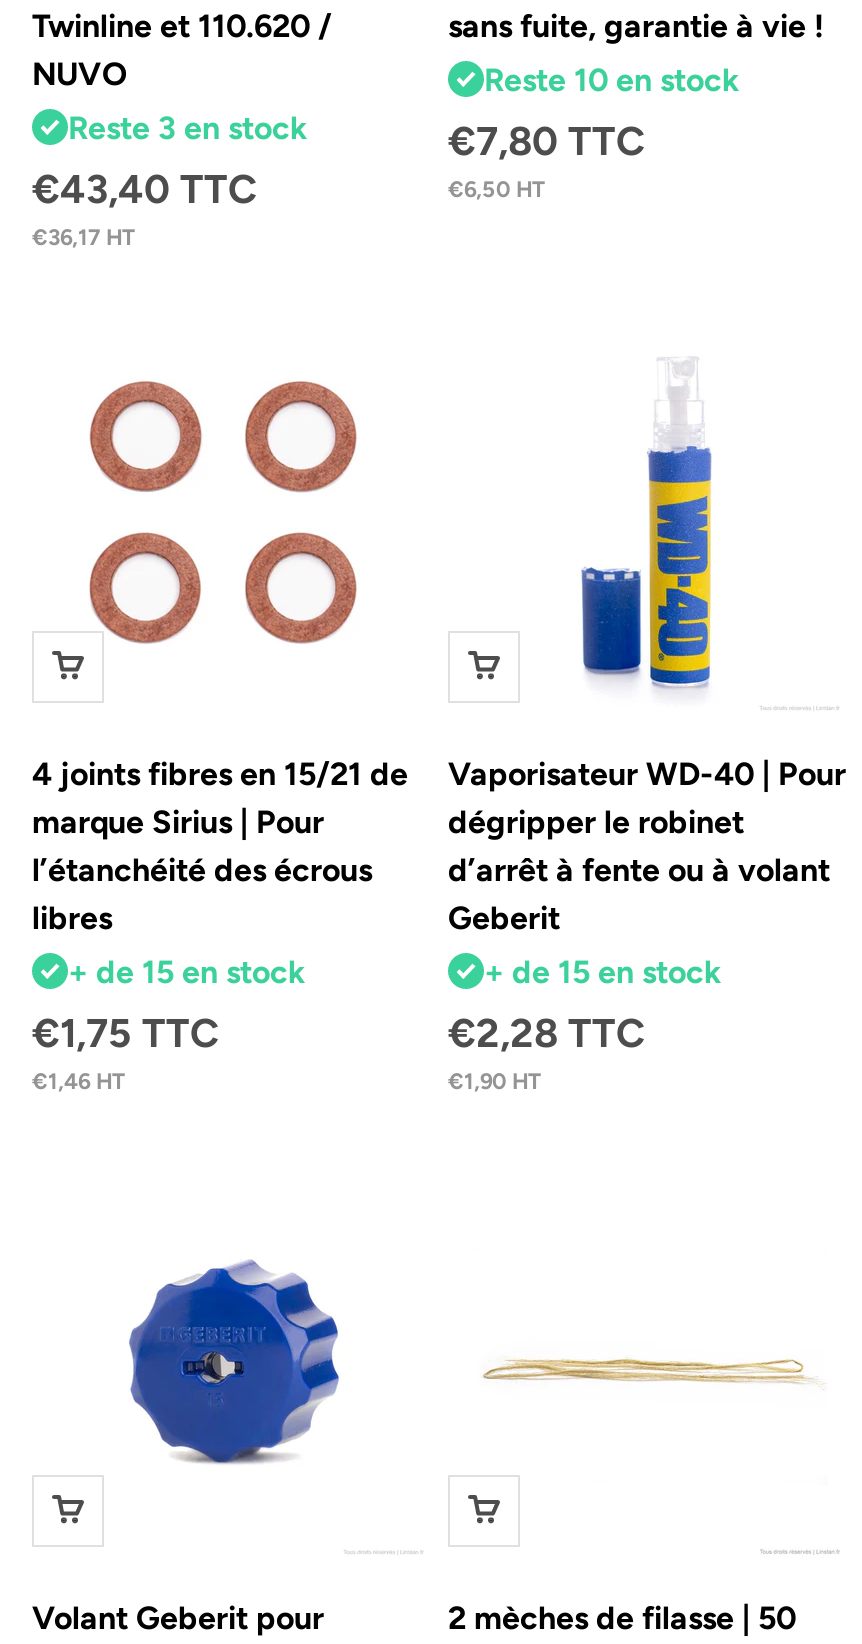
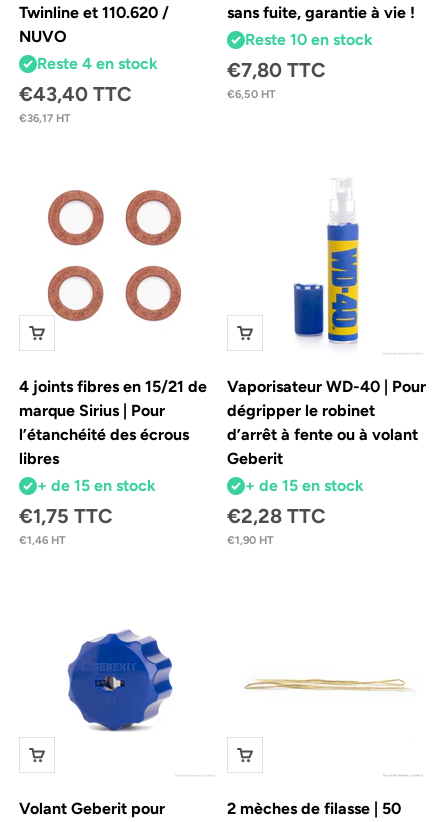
- Reste 3 en stock
+ Reste 4 en stock
